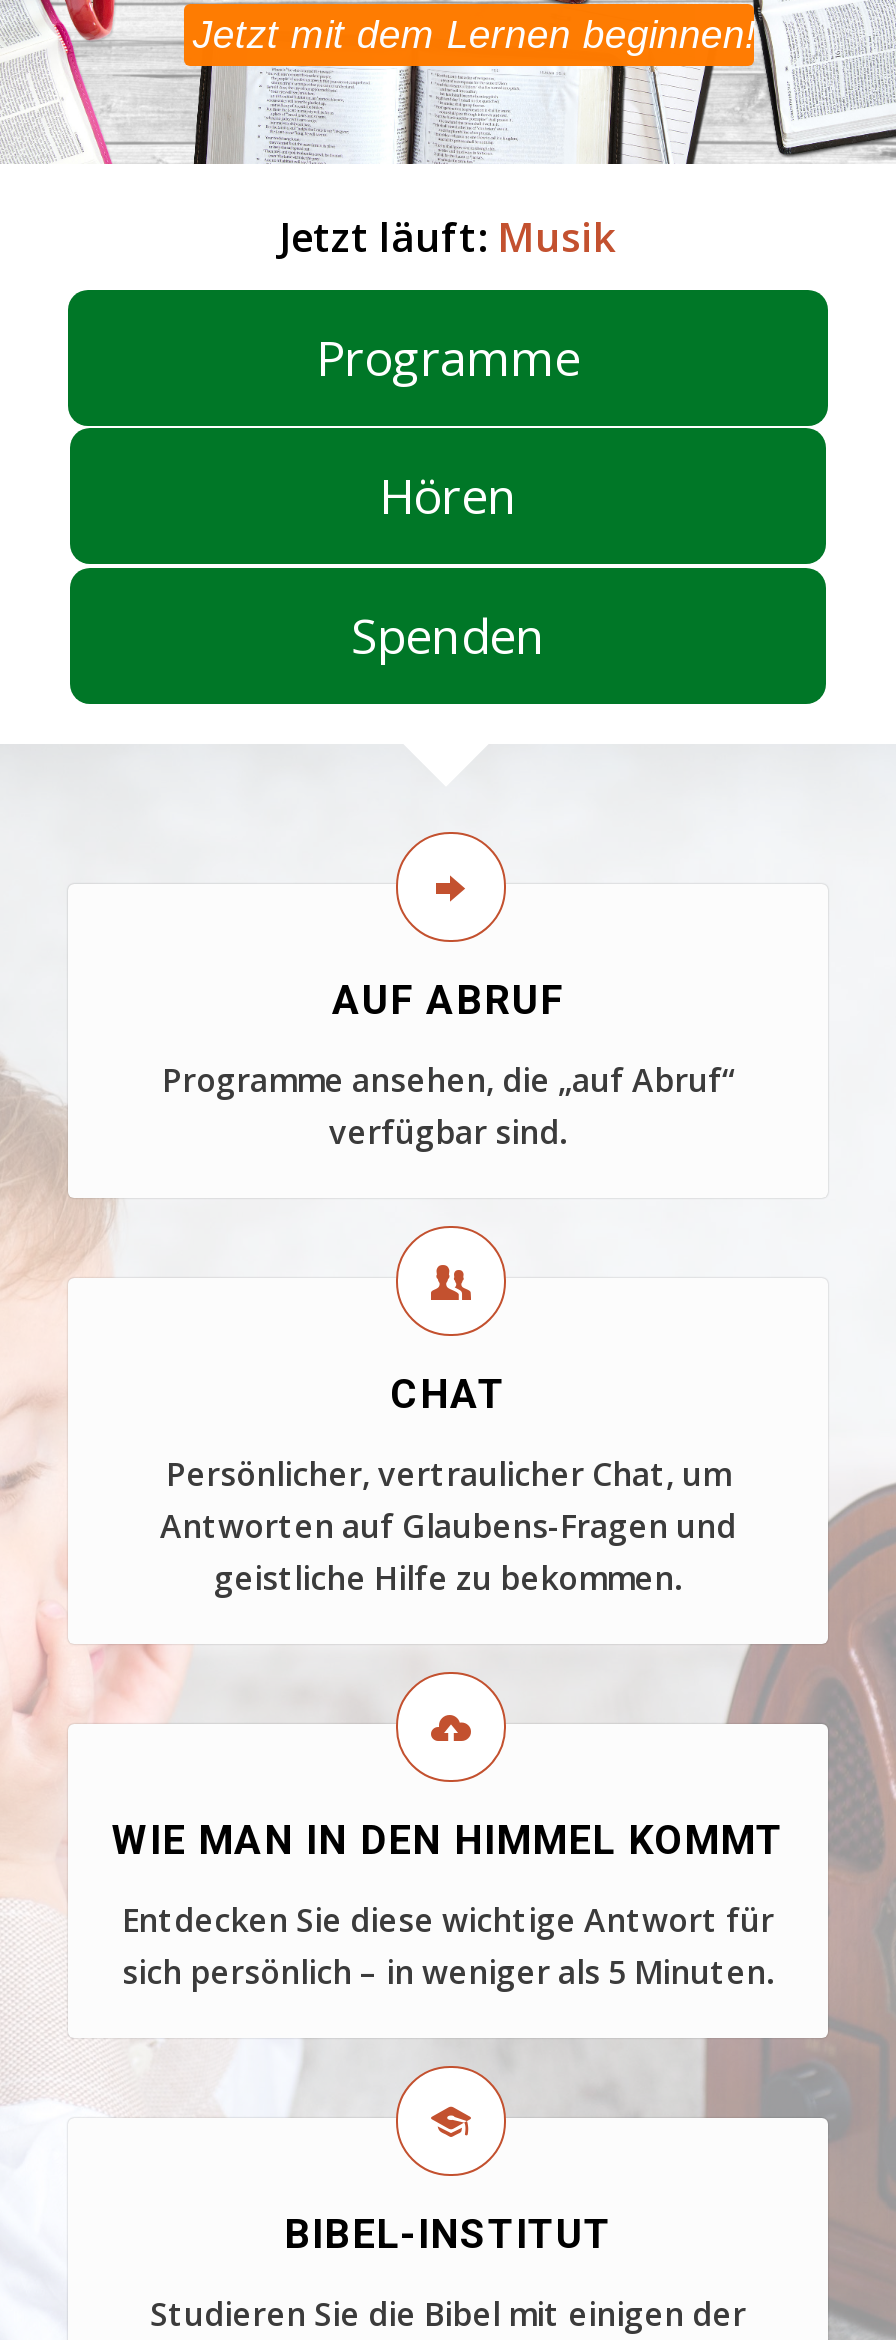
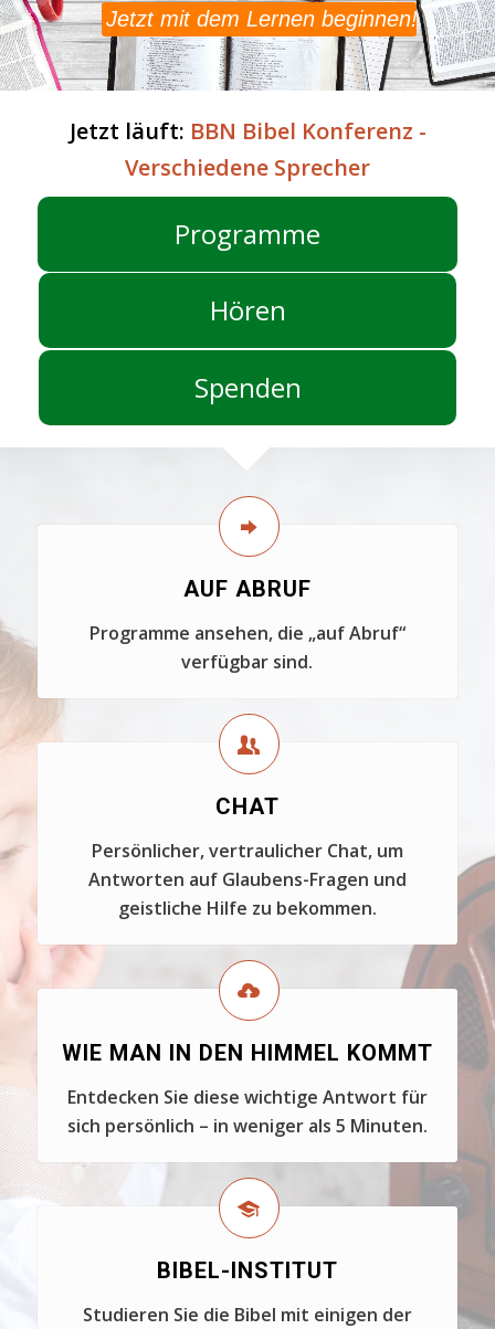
- Jetzt läuft: Musik
+ Jetzt läuft: BBN Bibel Konferenz -
+ Verschiedene Sprecher
